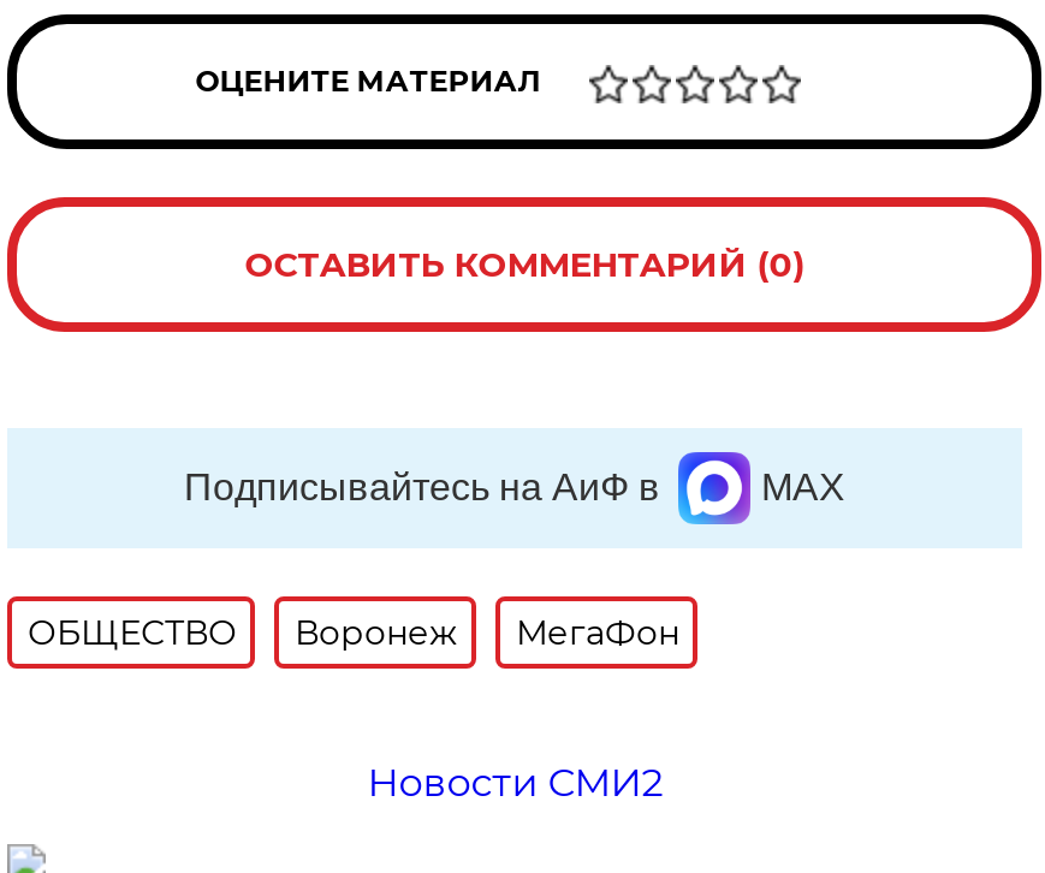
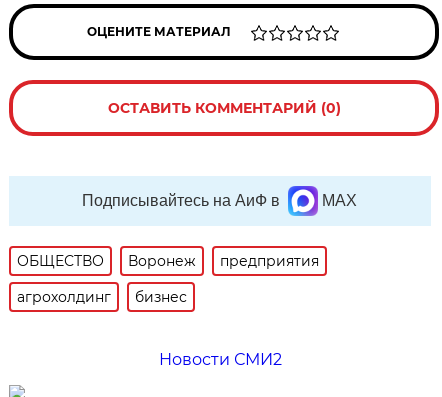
- МегаФон
+ предприятия
+ агрохолдинг
+ бизнес
